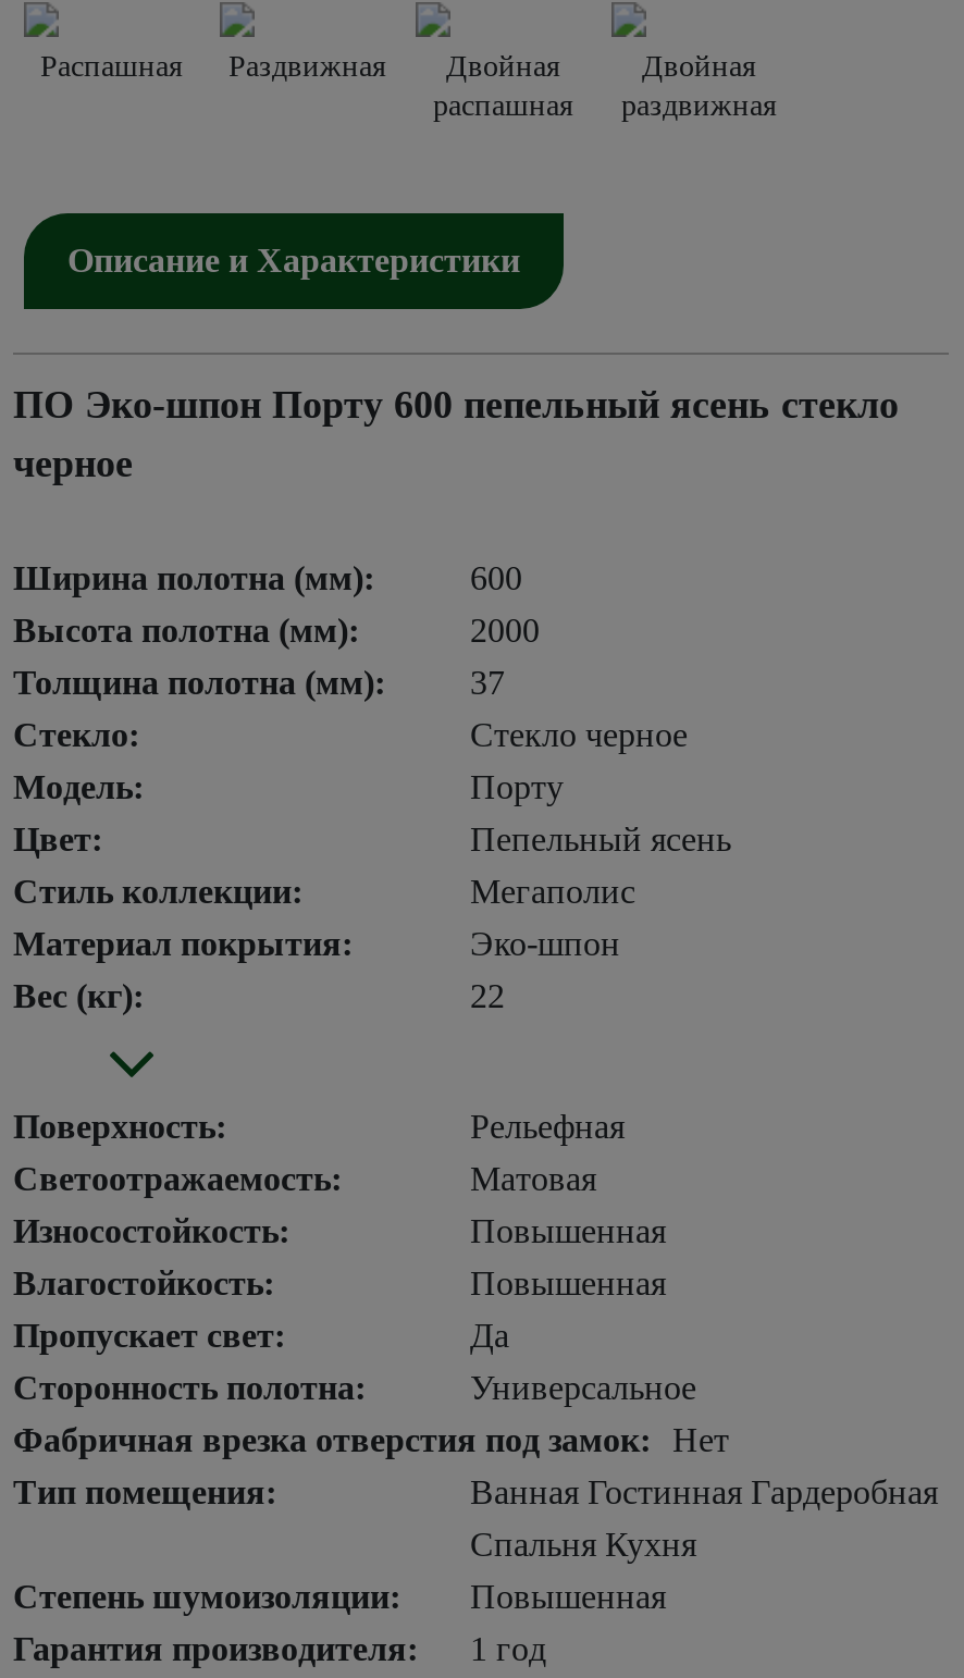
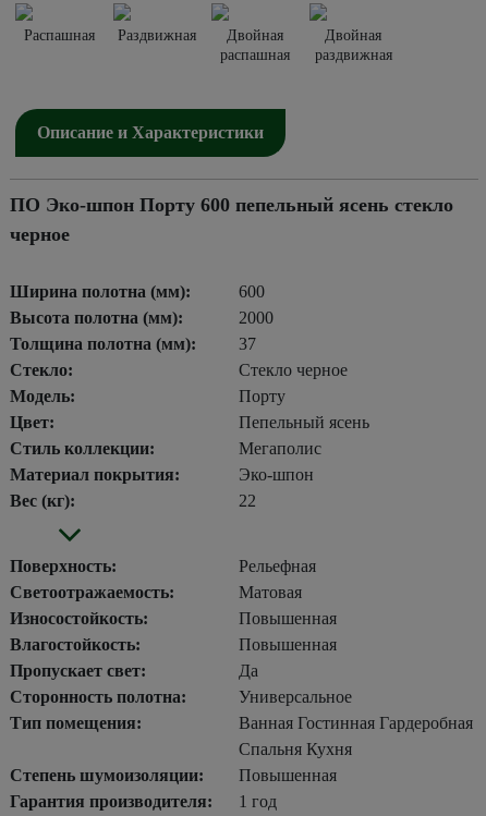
- Фабричная врезка отверстия под замок: Нет
